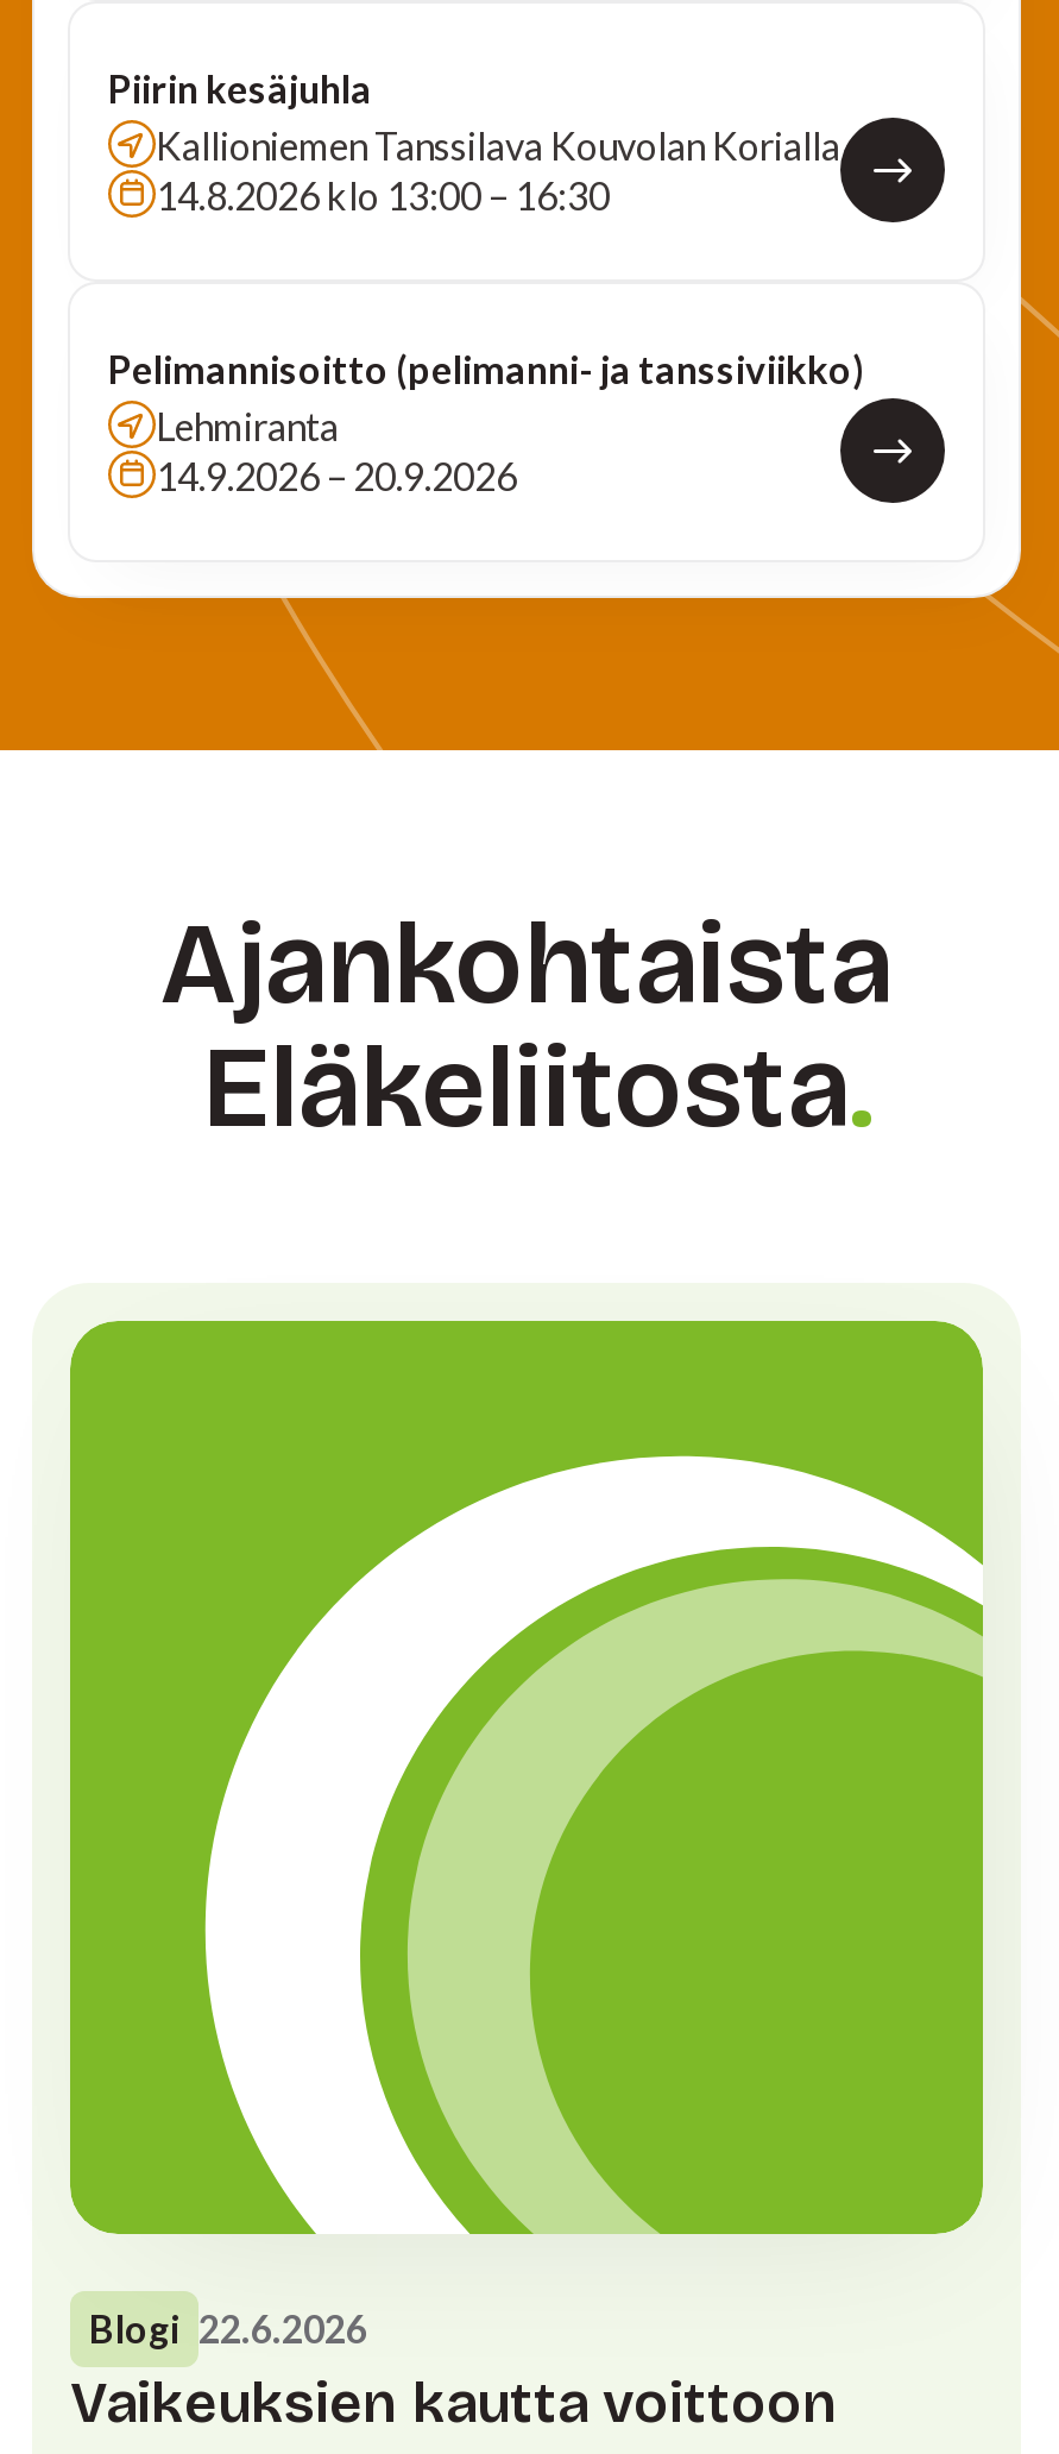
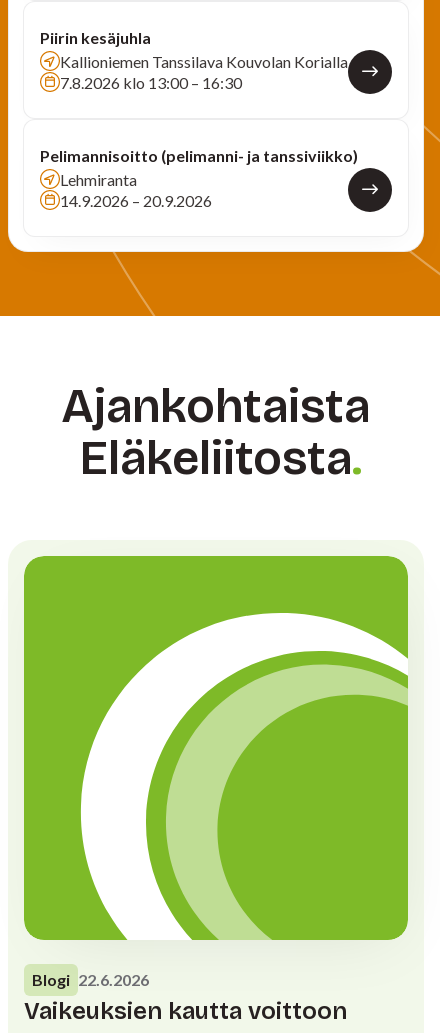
- 14.8.2026 klo 13:00 – 16:30
+ 7.8.2026 klo 13:00 – 16:30
